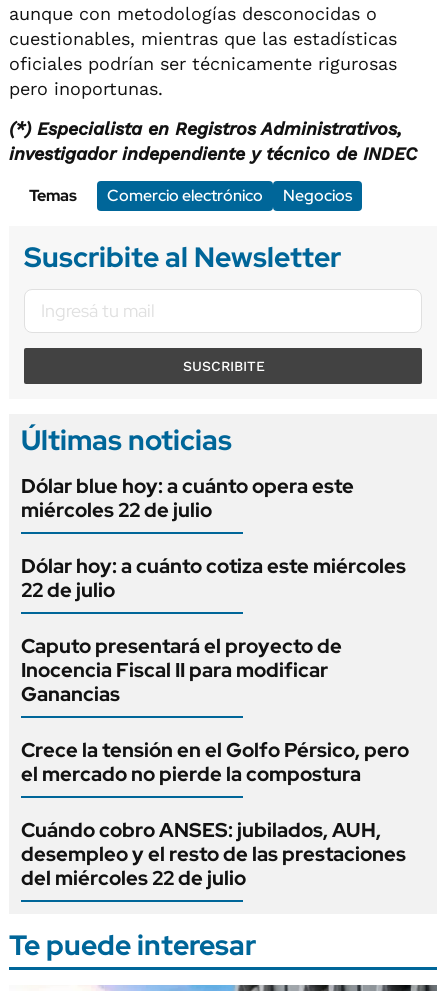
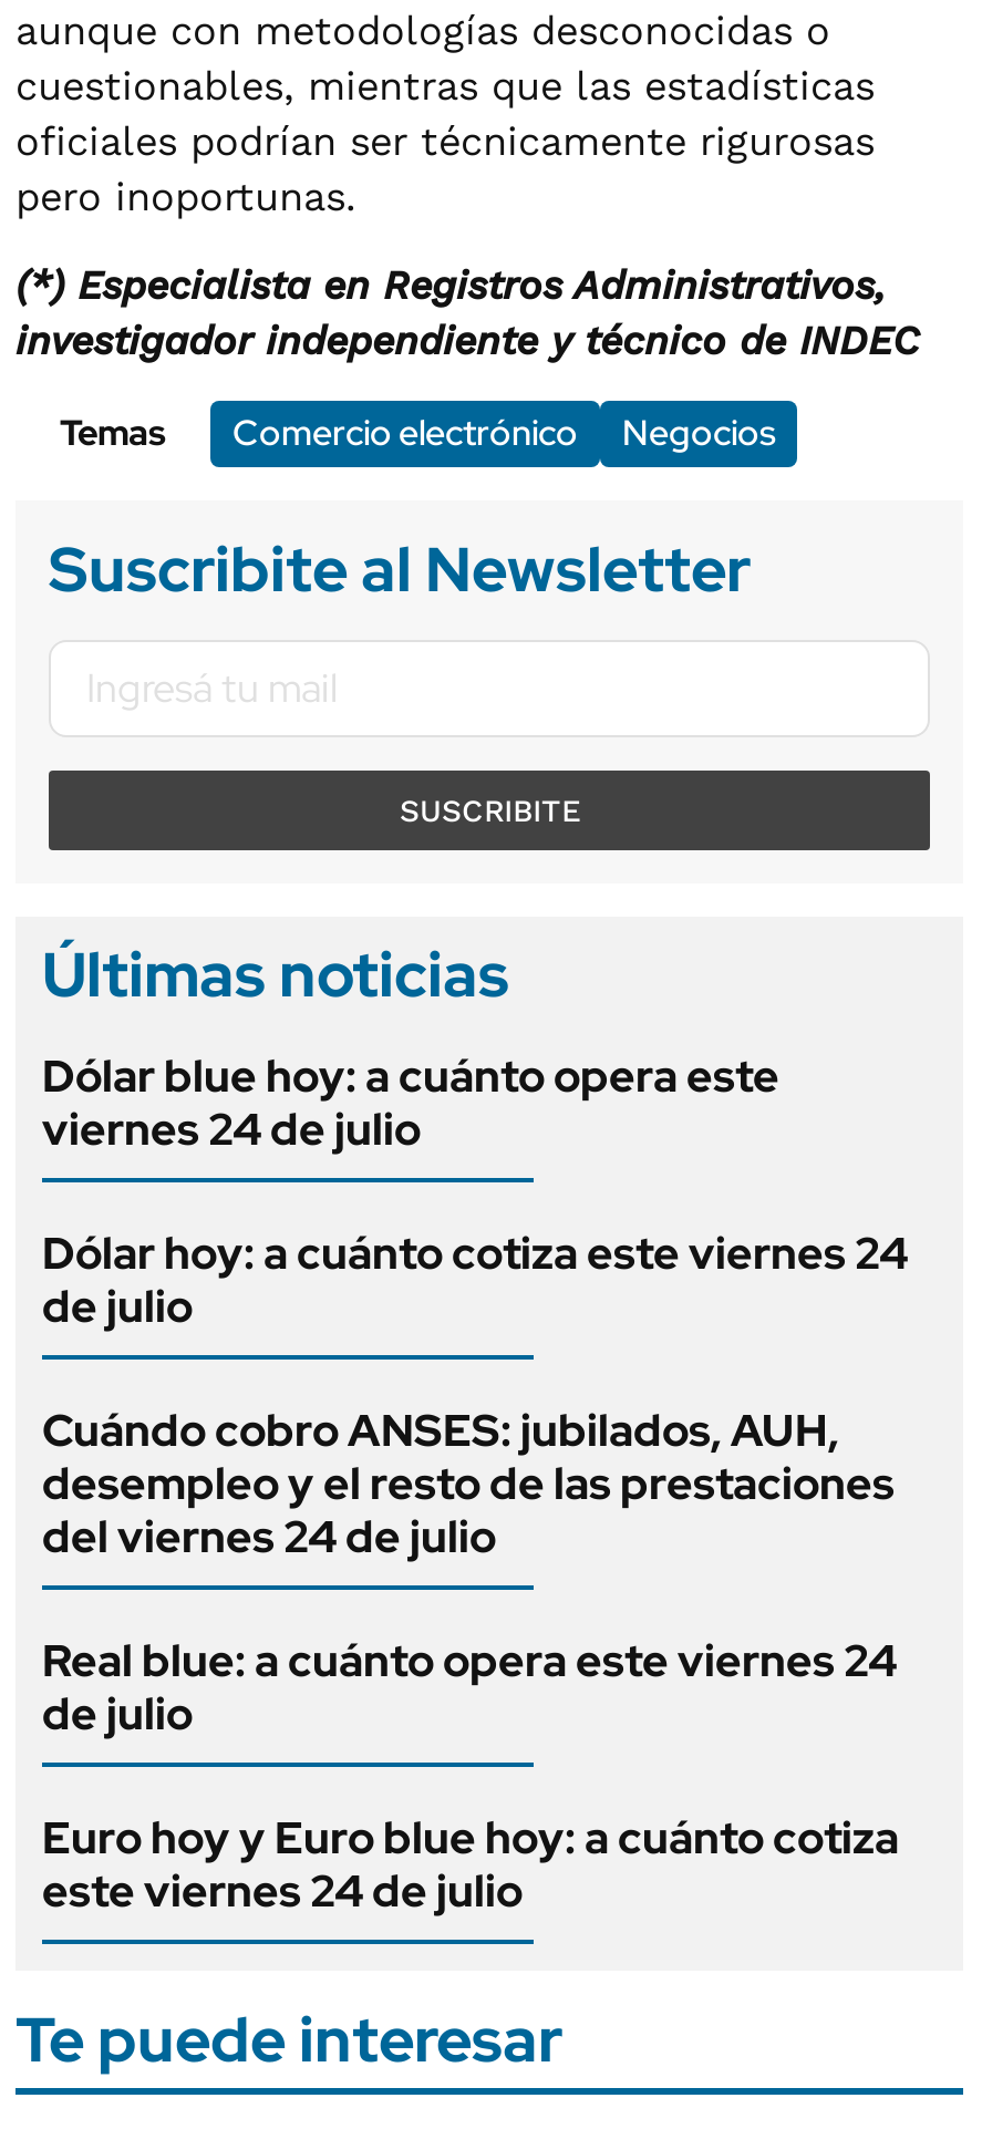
- miércoles 22 de julio
- Dólar hoy: a cuánto cotiza este miércoles
- 22 de julio
- Caputo presentará el proyecto de
- Inocencia Fiscal II para modificar
- Ganancias
- Crece la tensión en el Golfo Pérsico, pero
- el mercado no pierde la compostura
+ viernes 24 de julio
+ Dólar hoy: a cuánto cotiza este viernes 24
+ de julio

moved up: Cuándo cobro ANSES: jubilados, AUH, | desempleo y el resto de las prestaciones

- del miércoles 22 de julio
+ del viernes 24 de julio
+ Real blue: a cuánto opera este viernes 24
+ de julio
+ Euro hoy y Euro blue hoy: a cuánto cotiza
+ este viernes 24 de julio
